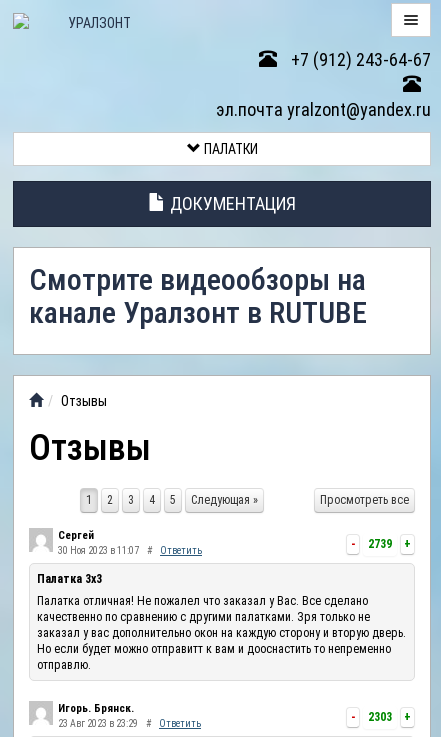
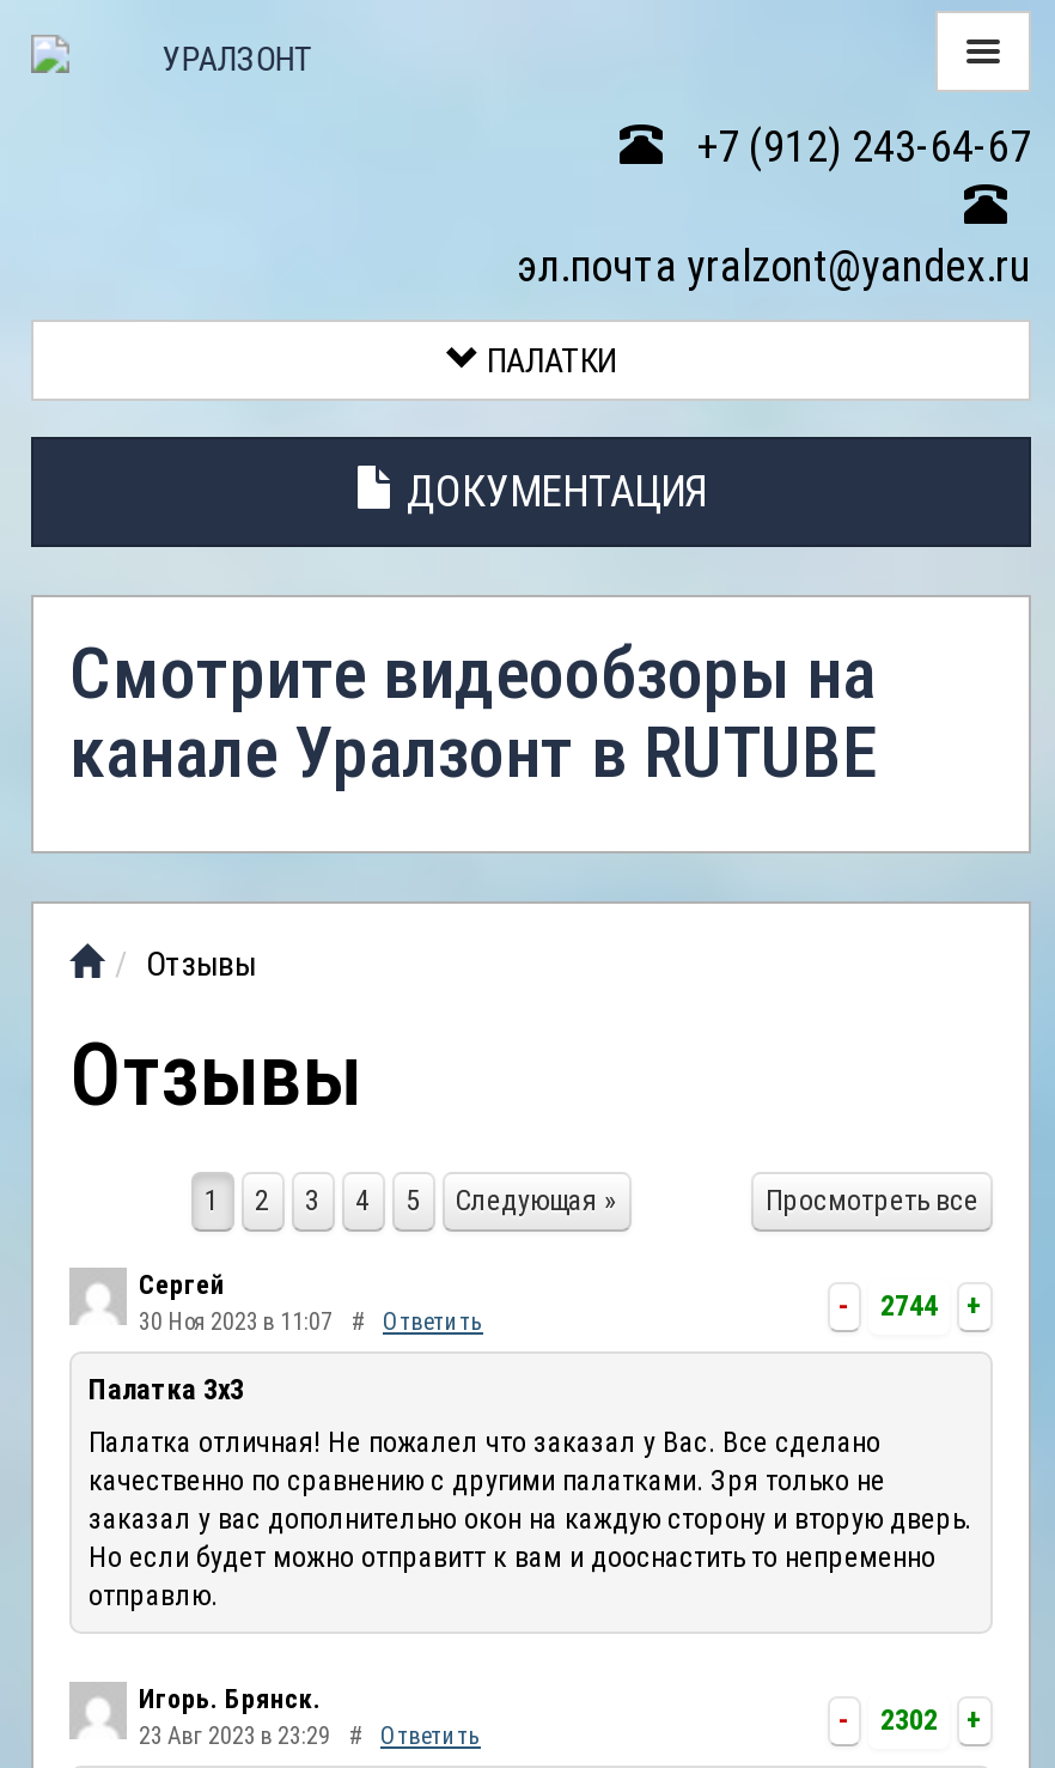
- 2739
+ 2744

- 2303
+ 2302
